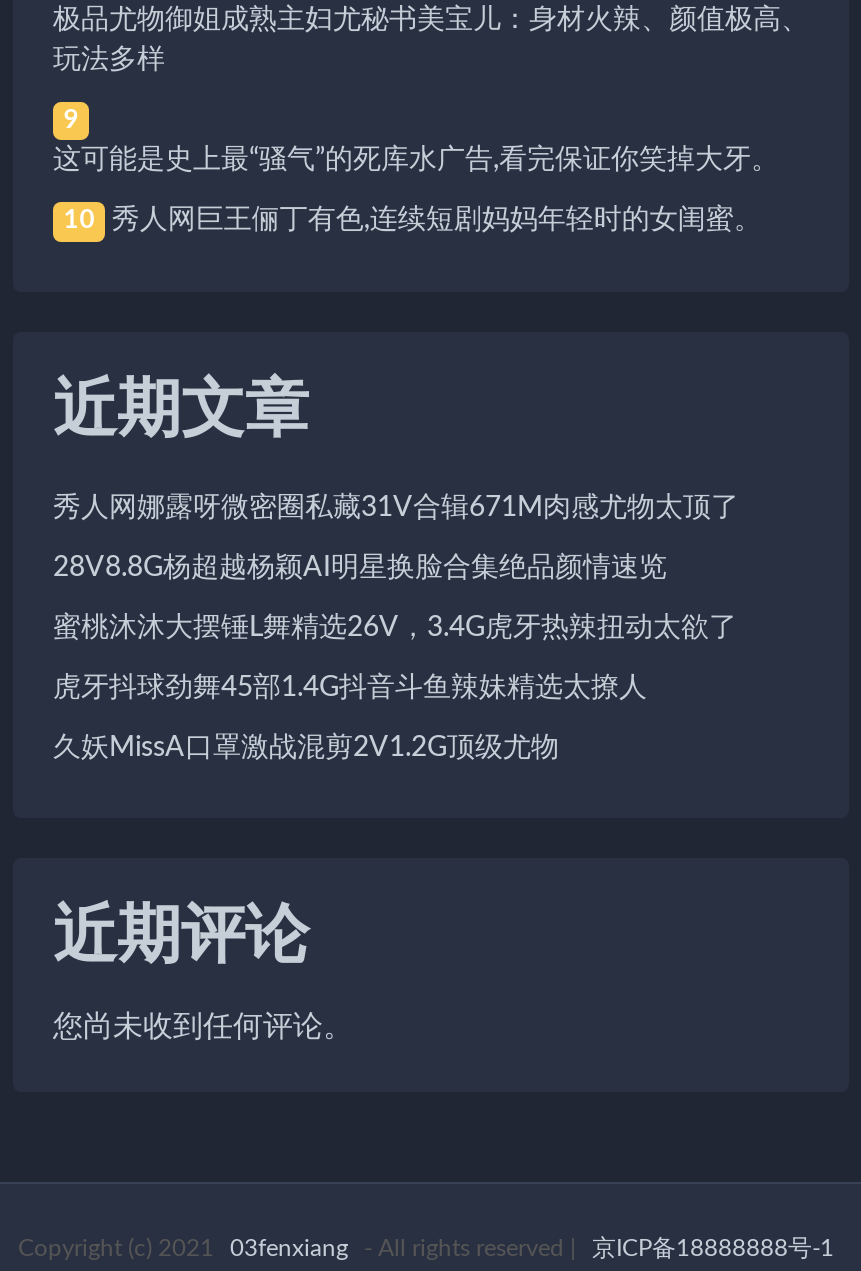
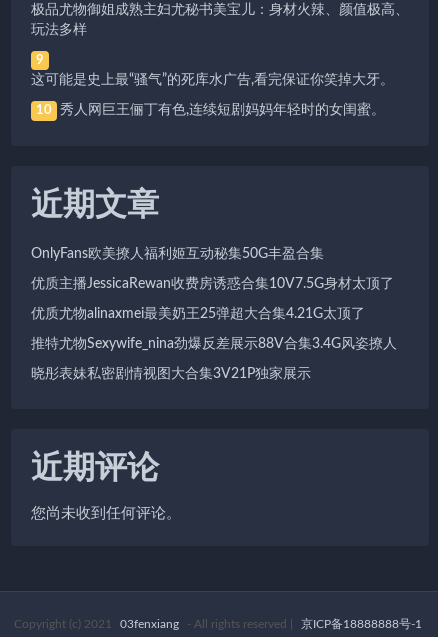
- 秀人网娜露呀微密圈私藏31V合辑671M肉感尤物太顶了
+ OnlyFans欧美撩人福利姬互动秘集50G丰盈合集

- 28V8.8G杨超越杨颖AI明星换脸合集绝品颜情速览
+ 优质主播JessicaRewan收费房诱惑合集10V7.5G身材太顶了

- 蜜桃沐沐大摆锤L舞精选26V，3.4G虎牙热辣扭动太欲了
+ 优质尤物alinaxmei最美奶王25弹超大合集4.21G太顶了

- 虎牙抖球劲舞45部1.4G抖音斗鱼辣妹精选太撩人
+ 推特尤物Sexywife_nina劲爆反差展示88V合集3.4G风姿撩人

- 久妖MissA口罩激战混剪2V1.2G顶级尤物
+ 晓彤表妹私密剧情视图大合集3V21P独家展示
